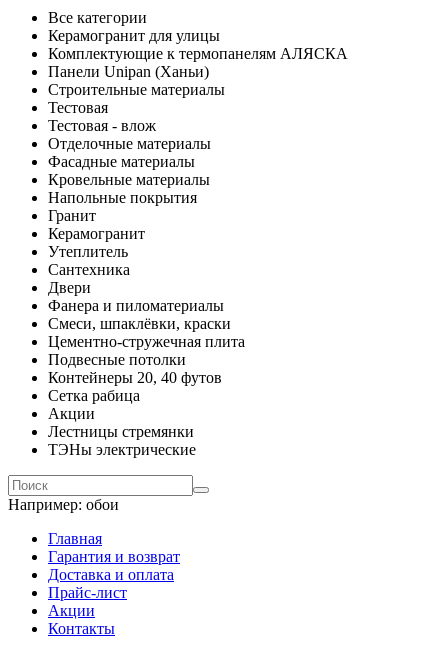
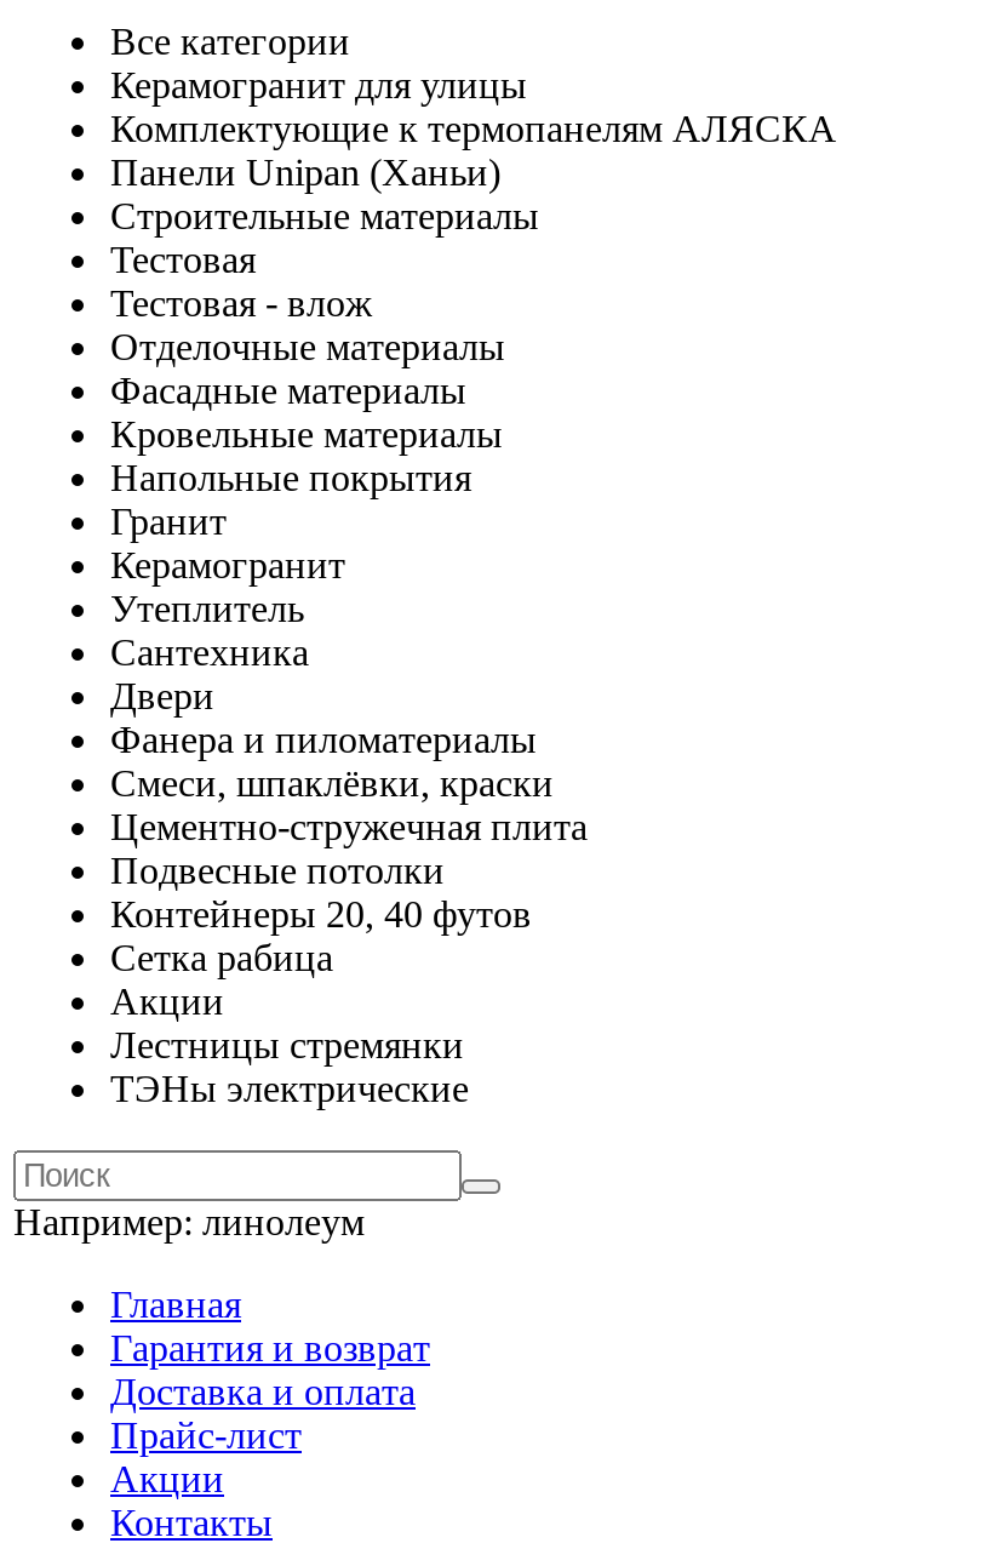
- Например:обои
+ Например:линолеум
